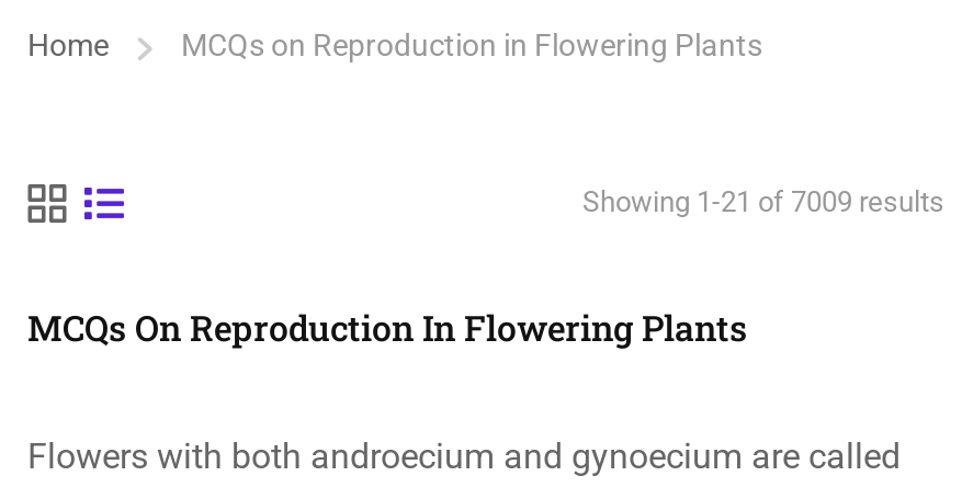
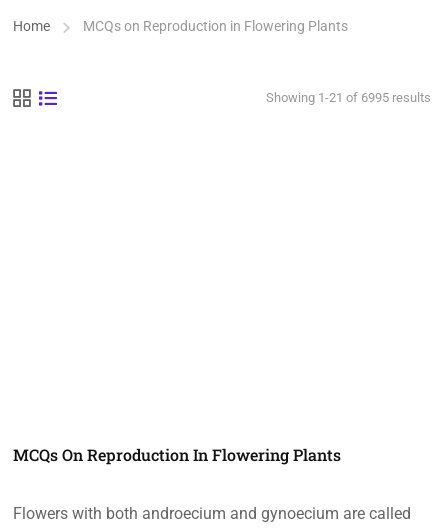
- Showing 1-21 of 7009 results
+ Showing 1-21 of 6995 results
